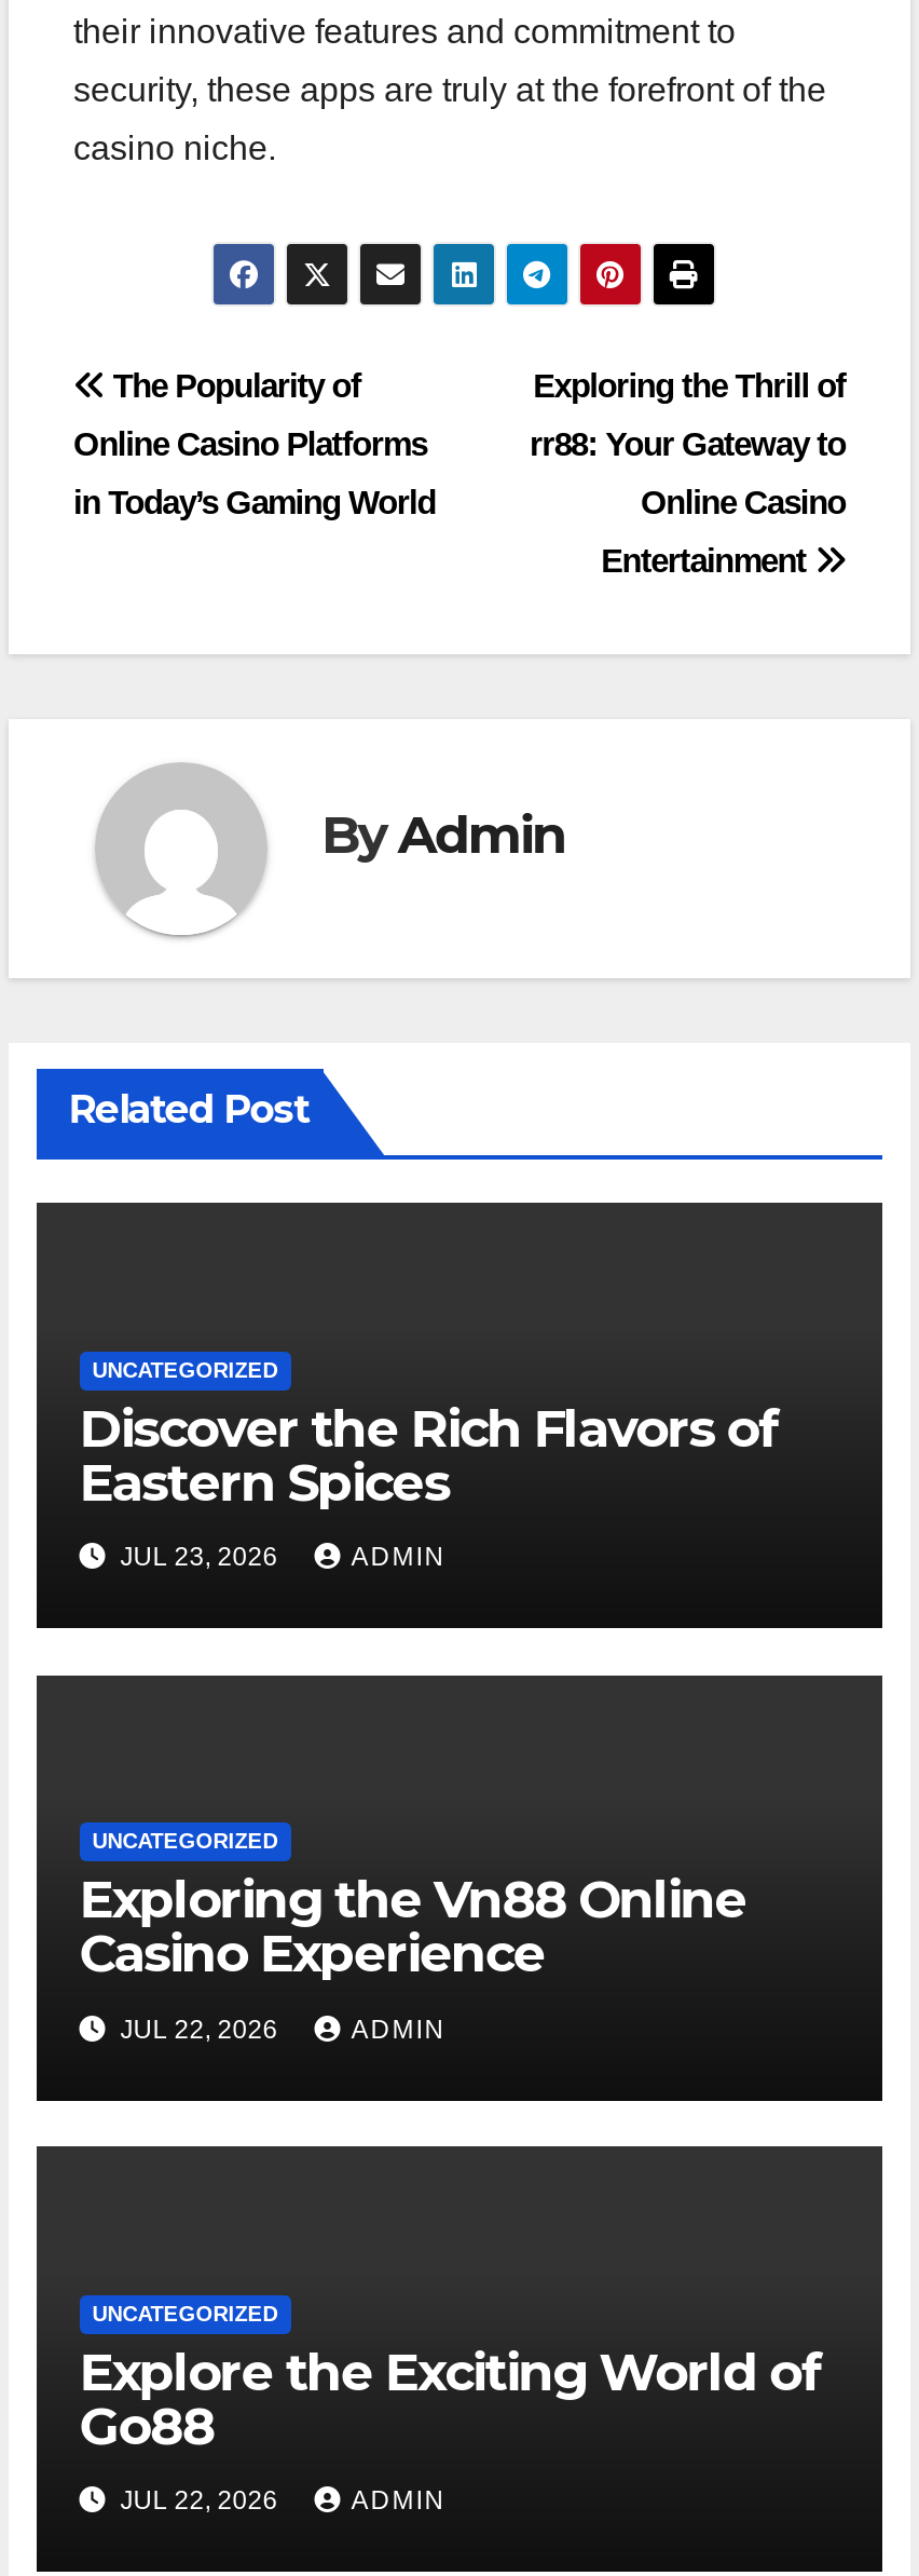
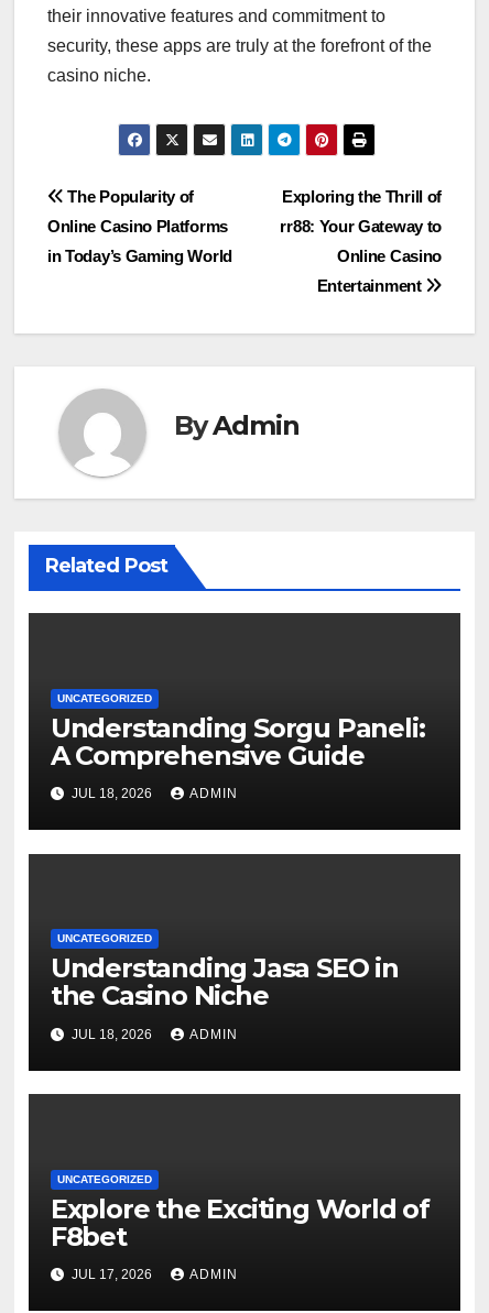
- Discover the Rich Flavors of
- Eastern Spices
+ Understanding Sorgu Paneli:
+ A Comprehensive Guide

- JUL 23, 2026
+ JUL 18, 2026

- Exploring the Vn88 Online
- Casino Experience
+ Understanding Jasa SEO in
+ the Casino Niche

- JUL 22, 2026
+ JUL 18, 2026

- Go88
+ F8bet

- JUL 22, 2026
+ JUL 17, 2026
